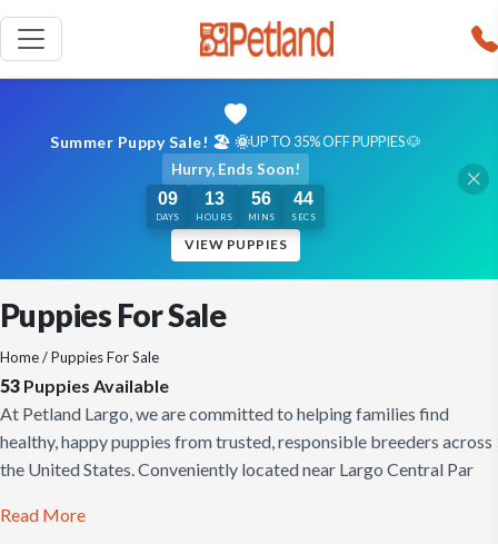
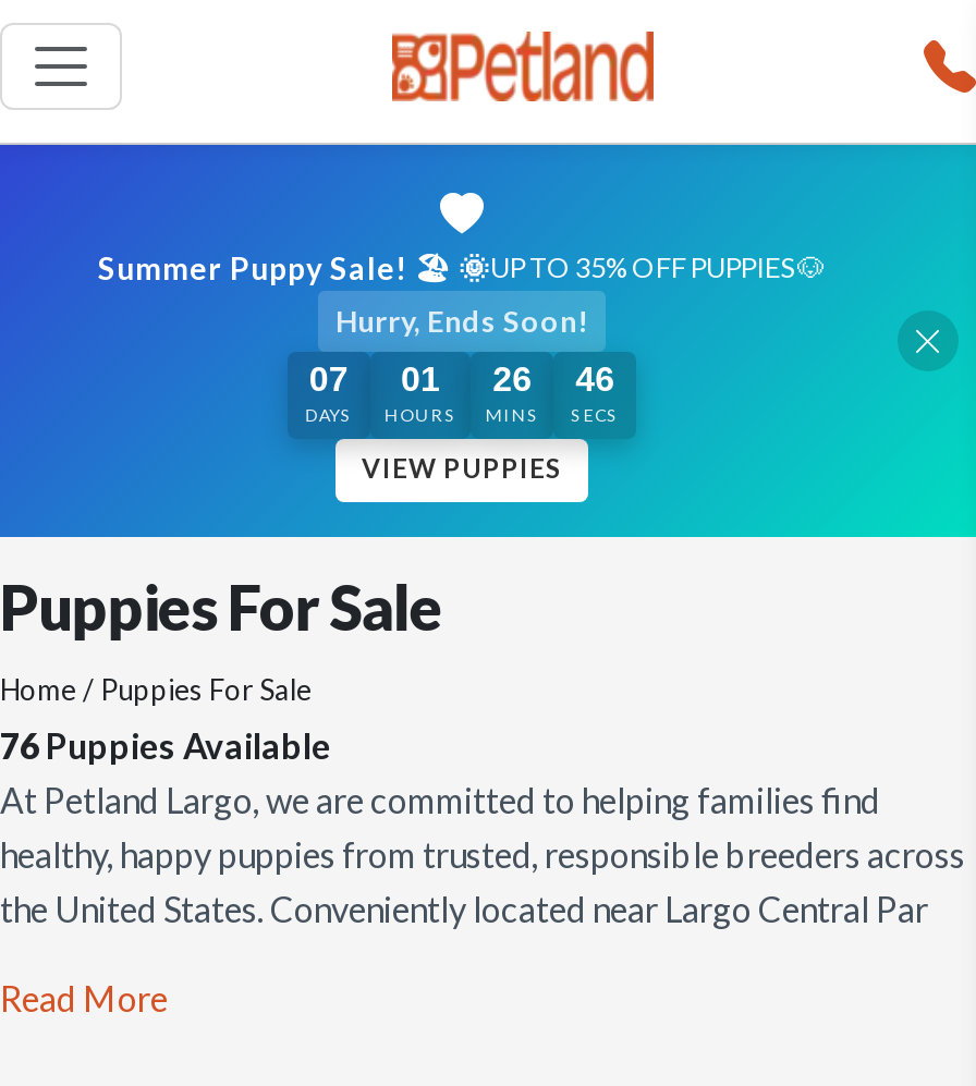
- 09
+ 07

- 13
+ 01

- 56
+ 26

- 53 Puppies Available
+ 76 Puppies Available
